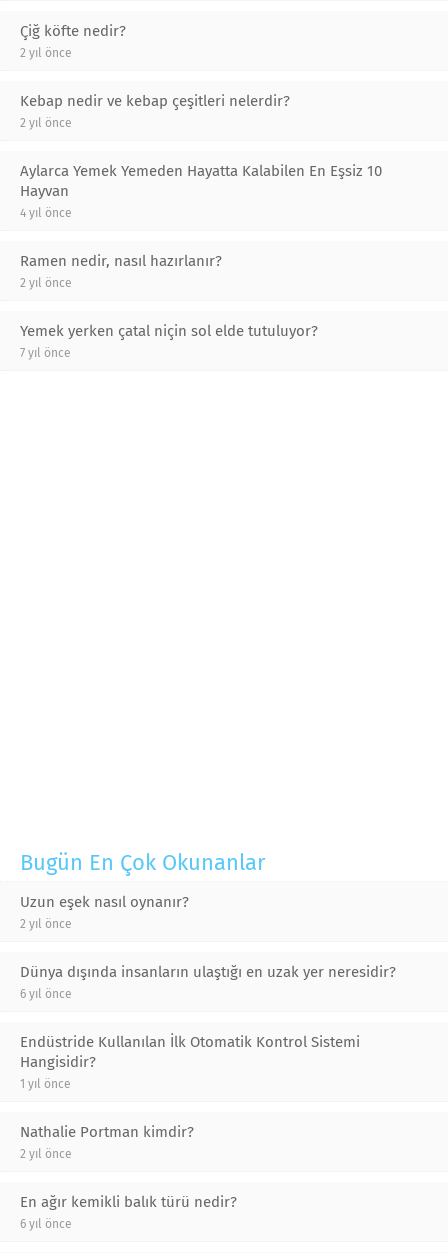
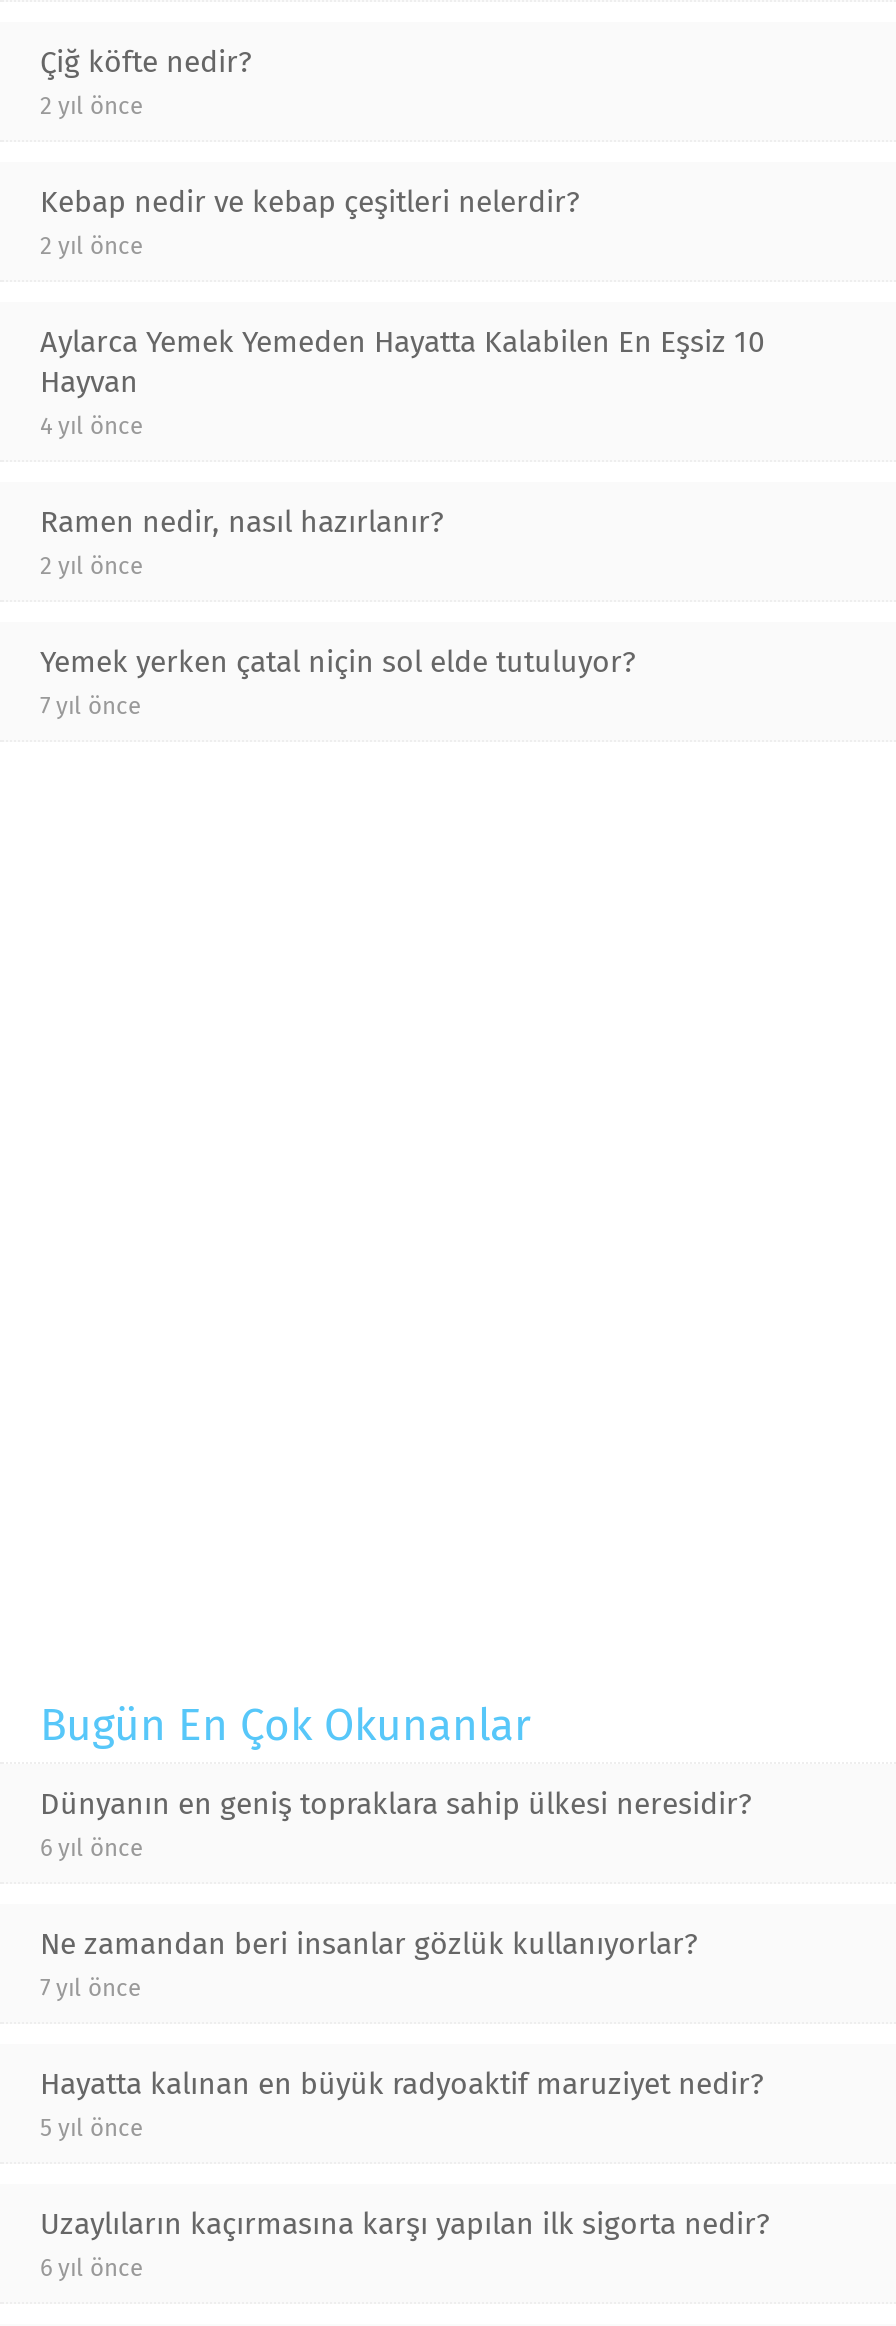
- Uzun eşek nasıl oynanır?
- 2 yıl önce
- Dünya dışında insanların ulaştığı en uzak yer neresidir?
+ Dünyanın en geniş topraklara sahip ülkesi neresidir?

- Endüstride Kullanılan İlk Otomatik Kontrol Sistemi
- Hangisidir?
- 1 yıl önce
+ Ne zamandan beri insanlar gözlük kullanıyorlar?
+ 7 yıl önce

- Nathalie Portman kimdir?
- 2 yıl önce
+ Hayatta kalınan en büyük radyoaktif maruziyet nedir?
+ 5 yıl önce

- En ağır kemikli balık türü nedir?
+ Uzaylıların kaçırmasına karşı yapılan ilk sigorta nedir?
